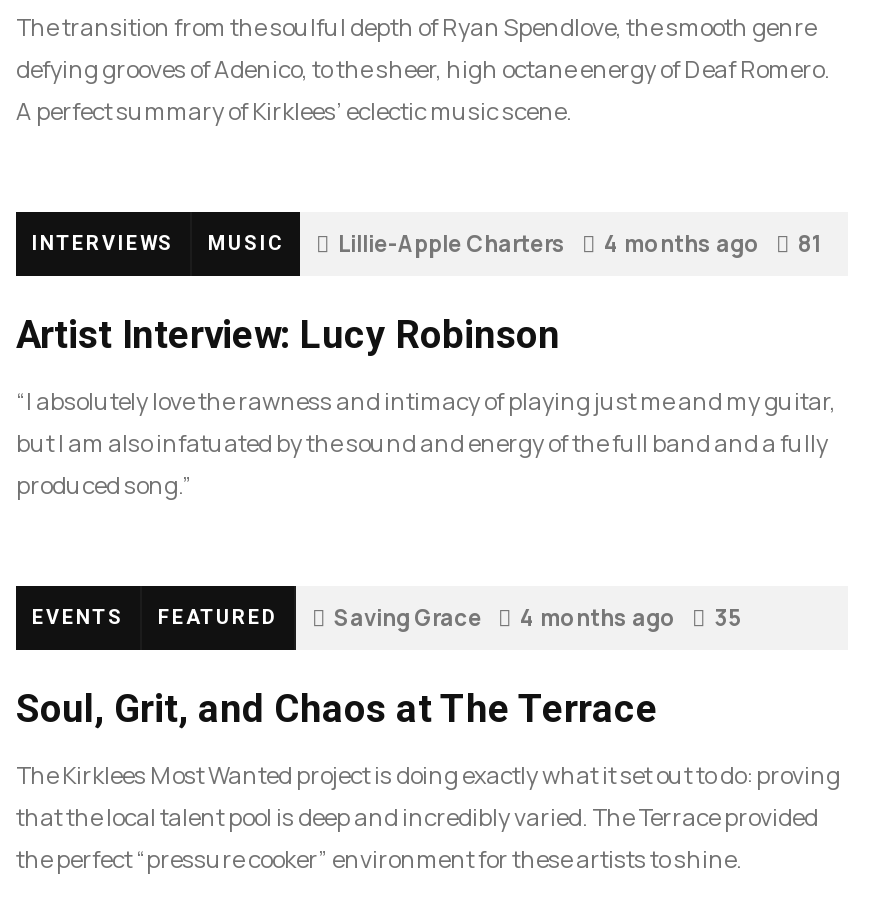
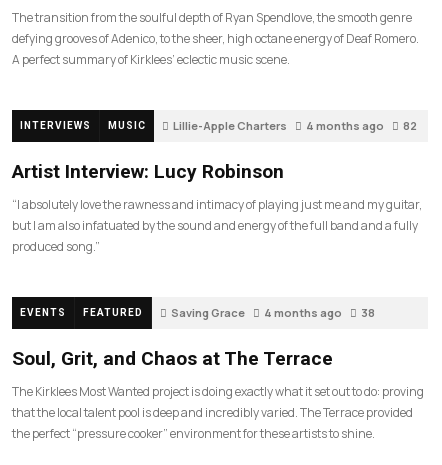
- Lillie-Apple Charters 4 months ago 81
+ Lillie-Apple Charters 4 months ago 82

- Saving Grace 4 months ago 35
+ Saving Grace 4 months ago 38
